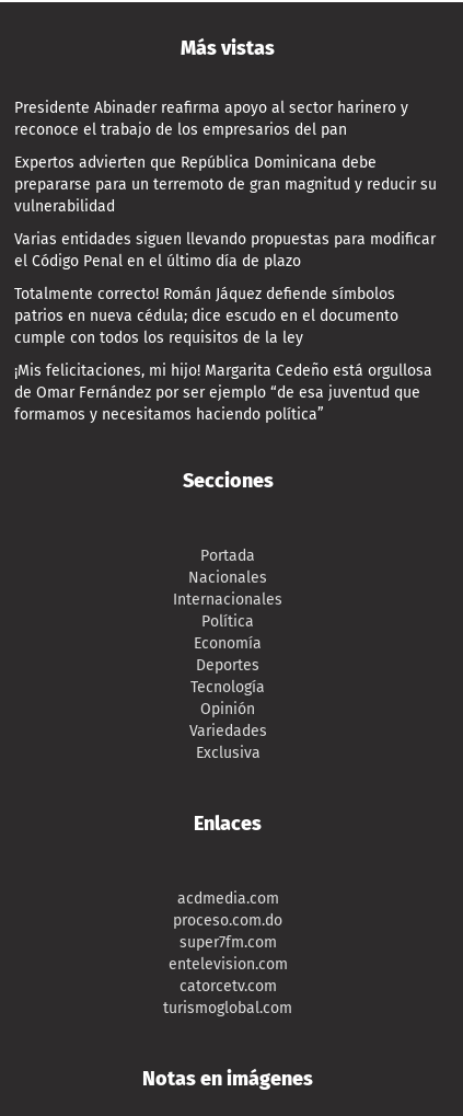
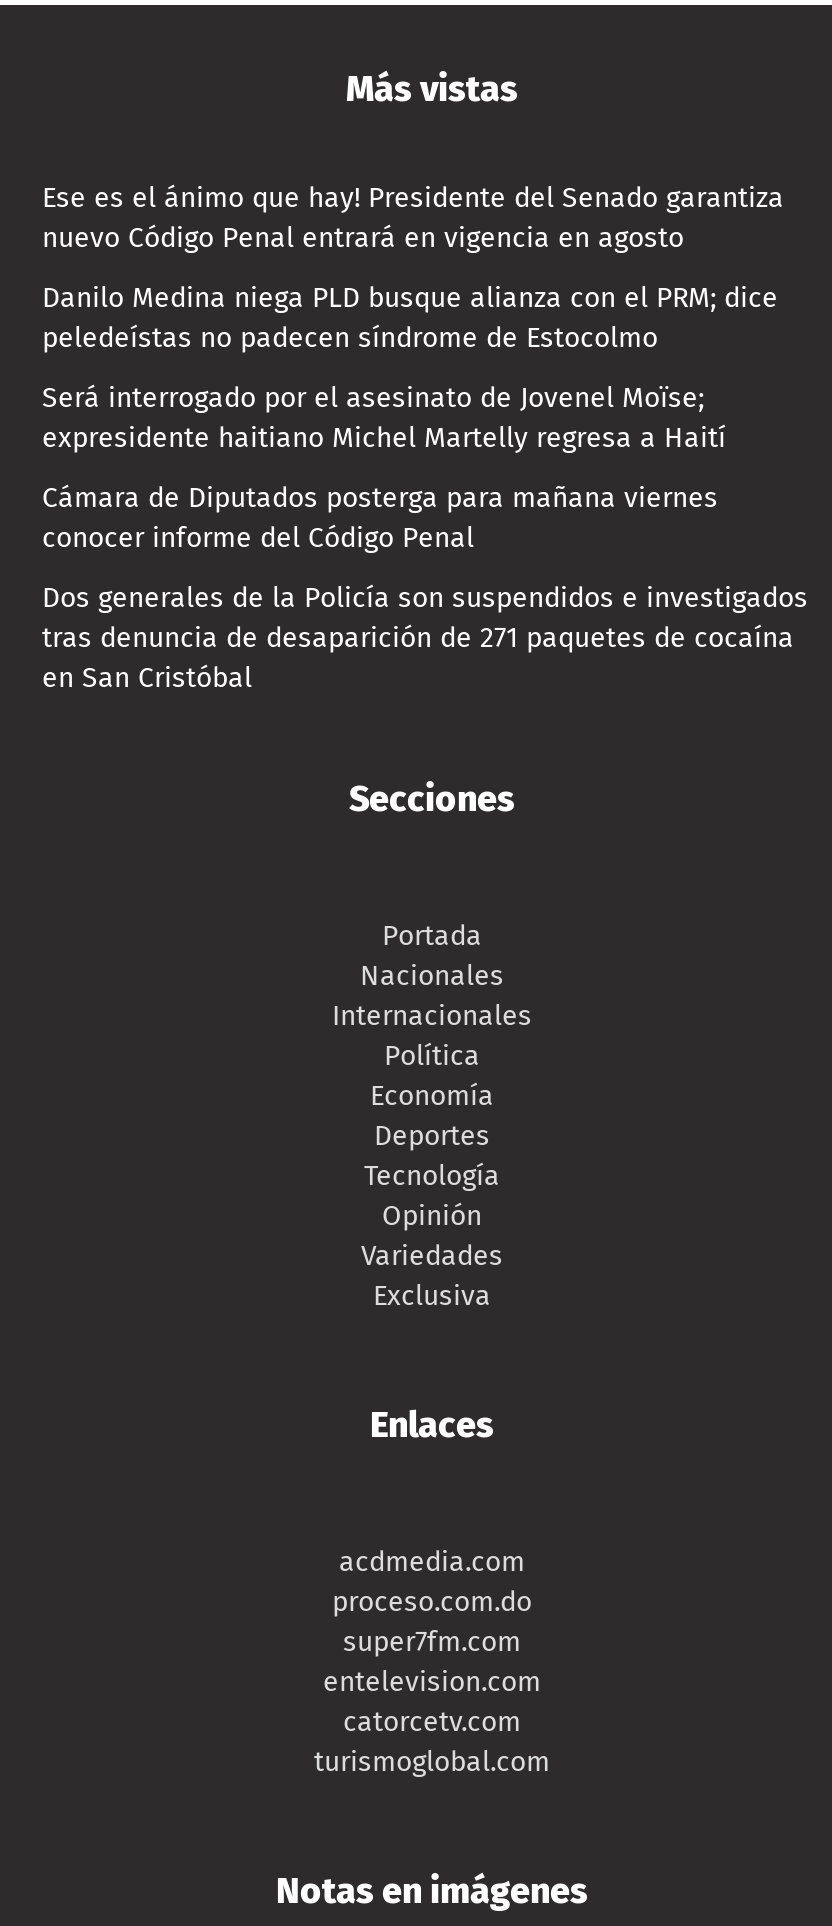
- Presidente Abinader reafirma apoyo al sector harinero y
- reconoce el trabajo de los empresarios del pan
+ Ese es el ánimo que hay! Presidente del Senado garantiza
+ nuevo Código Penal entrará en vigencia en agosto

- Expertos advierten que República Dominicana debe
- prepararse para un terremoto de gran magnitud y reducir su
- vulnerabilidad
+ Danilo Medina niega PLD busque alianza con el PRM; dice
+ peledeístas no padecen síndrome de Estocolmo

- Varias entidades siguen llevando propuestas para modificar
- el Código Penal en el último día de plazo
+ Será interrogado por el asesinato de Jovenel Moïse;
+ expresidente haitiano Michel Martelly regresa a Haití

- Totalmente correcto! Román Jáquez defiende símbolos
- patrios en nueva cédula; dice escudo en el documento
- cumple con todos los requisitos de la ley
+ Cámara de Diputados posterga para mañana viernes
+ conocer informe del Código Penal

- ¡Mis felicitaciones, mi hijo! Margarita Cedeño está orgullosa
- de Omar Fernández por ser ejemplo “de esa juventud que
- formamos y necesitamos haciendo política”
+ Dos generales de la Policía son suspendidos e investigados
+ tras denuncia de desaparición de 271 paquetes de cocaína
+ en San Cristóbal
